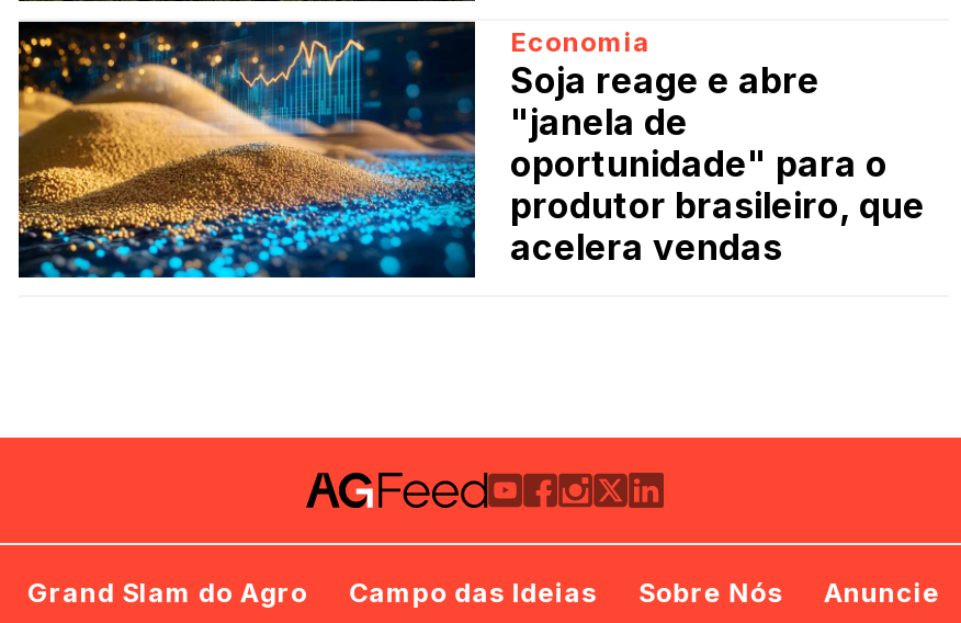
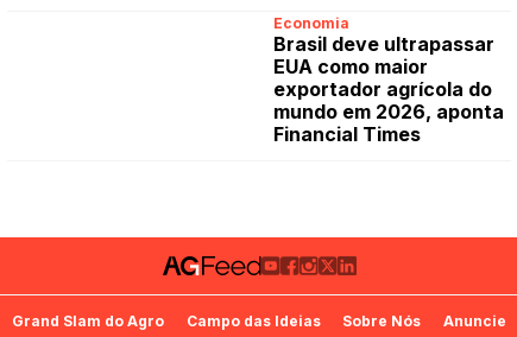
- [image]

- Soja reage e abre
- "janela de
- oportunidade" para o
- produtor brasileiro, que
- acelera vendas
+ Brasil deve ultrapassar
+ EUA como maior
+ exportador agrícola do
+ mundo em 2026, aponta
+ Financial Times
